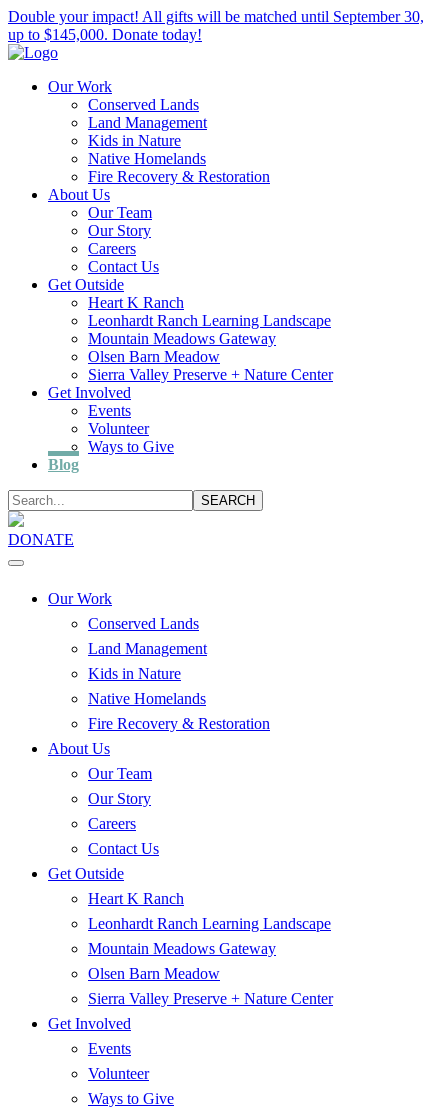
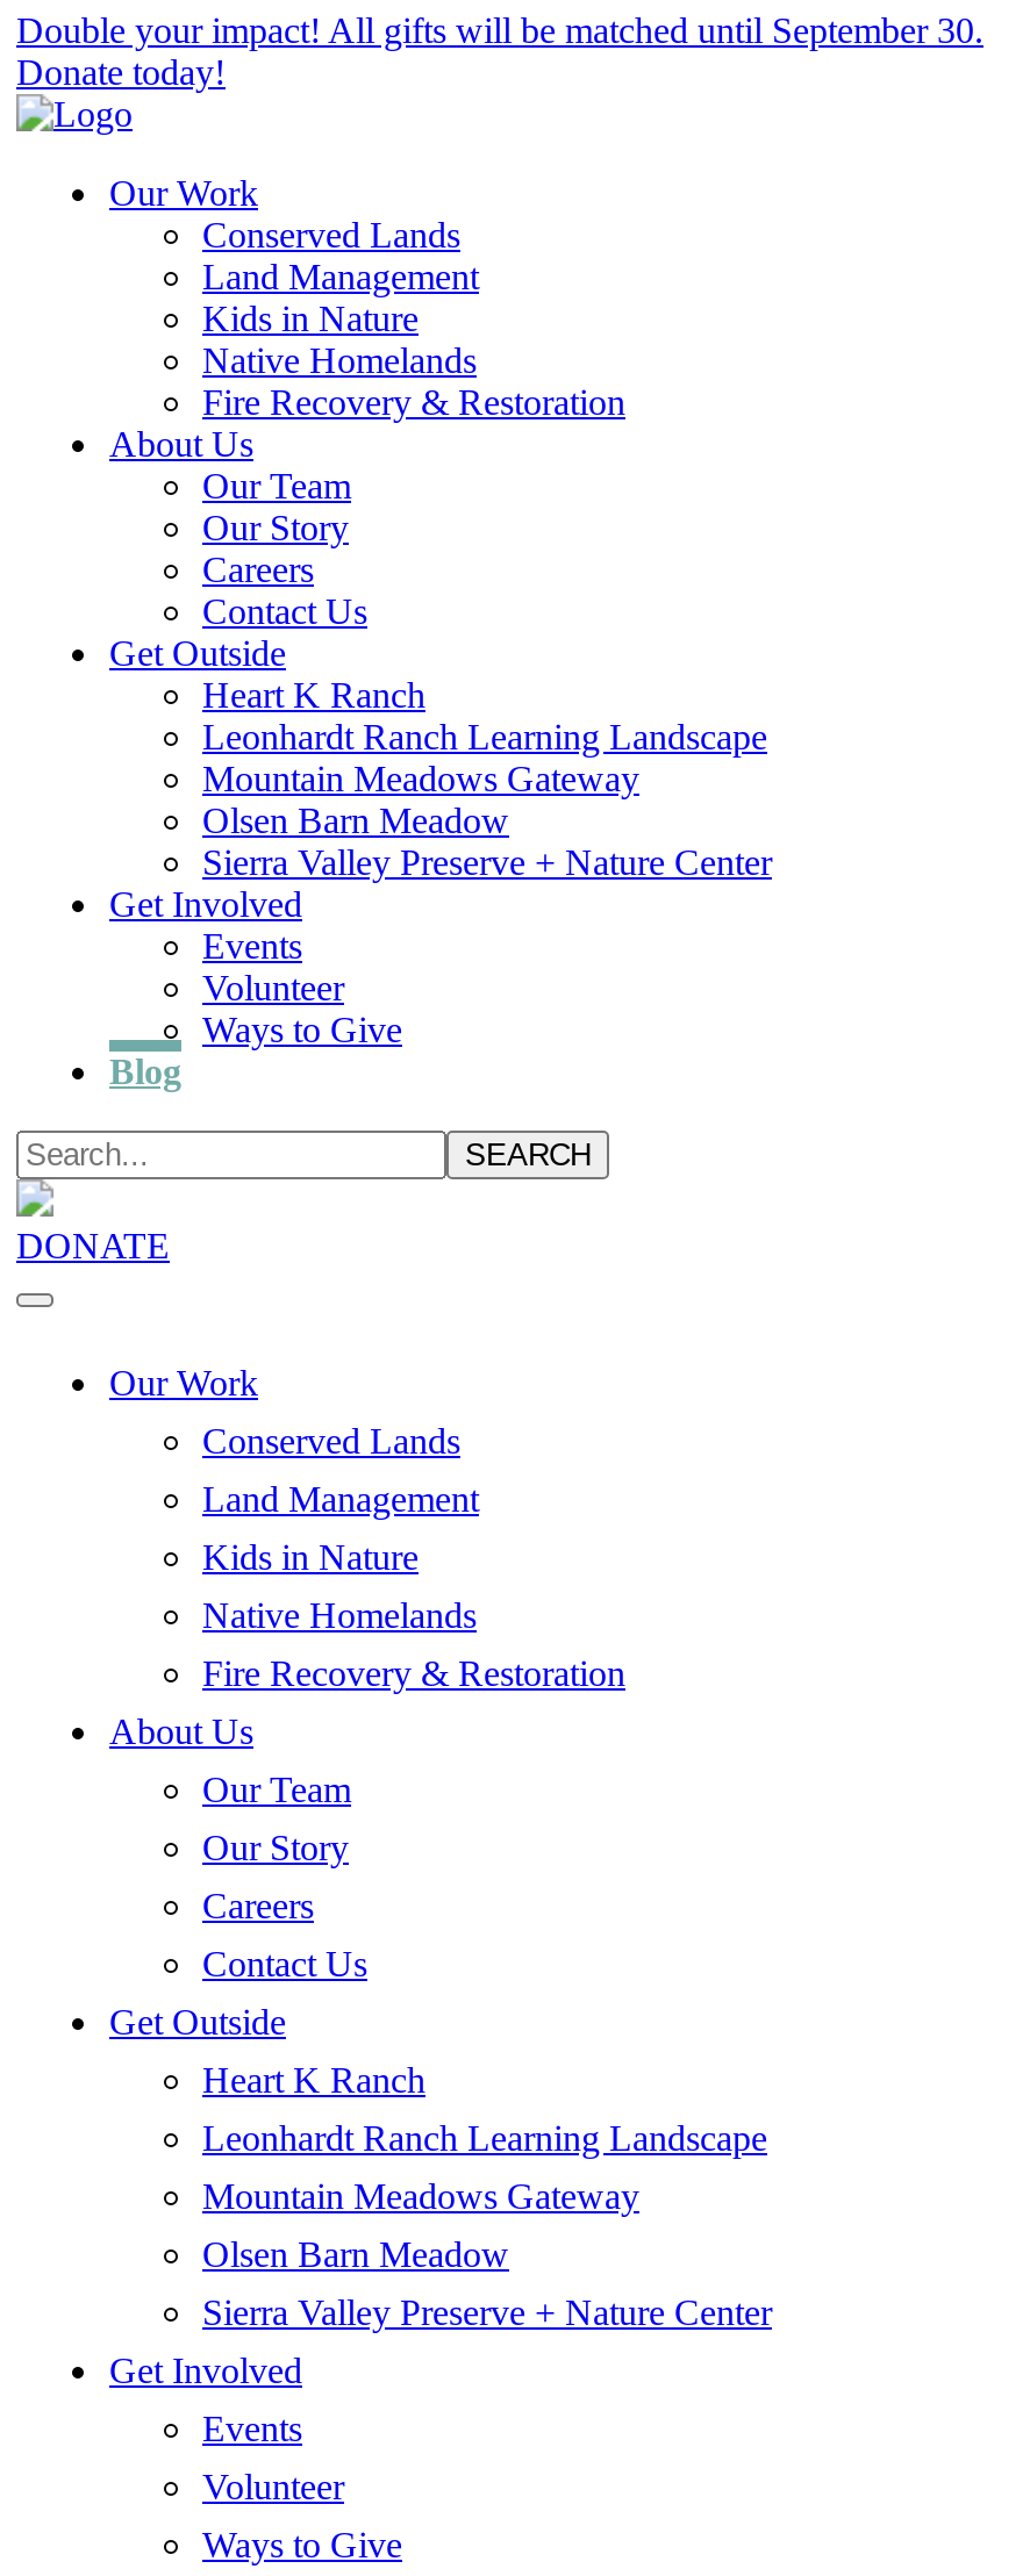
- Double your impact! All gifts will be matched until September 30,
- up to $145,000. Donate today!
+ Double your impact! All gifts will be matched until September 30.
+ Donate today!
